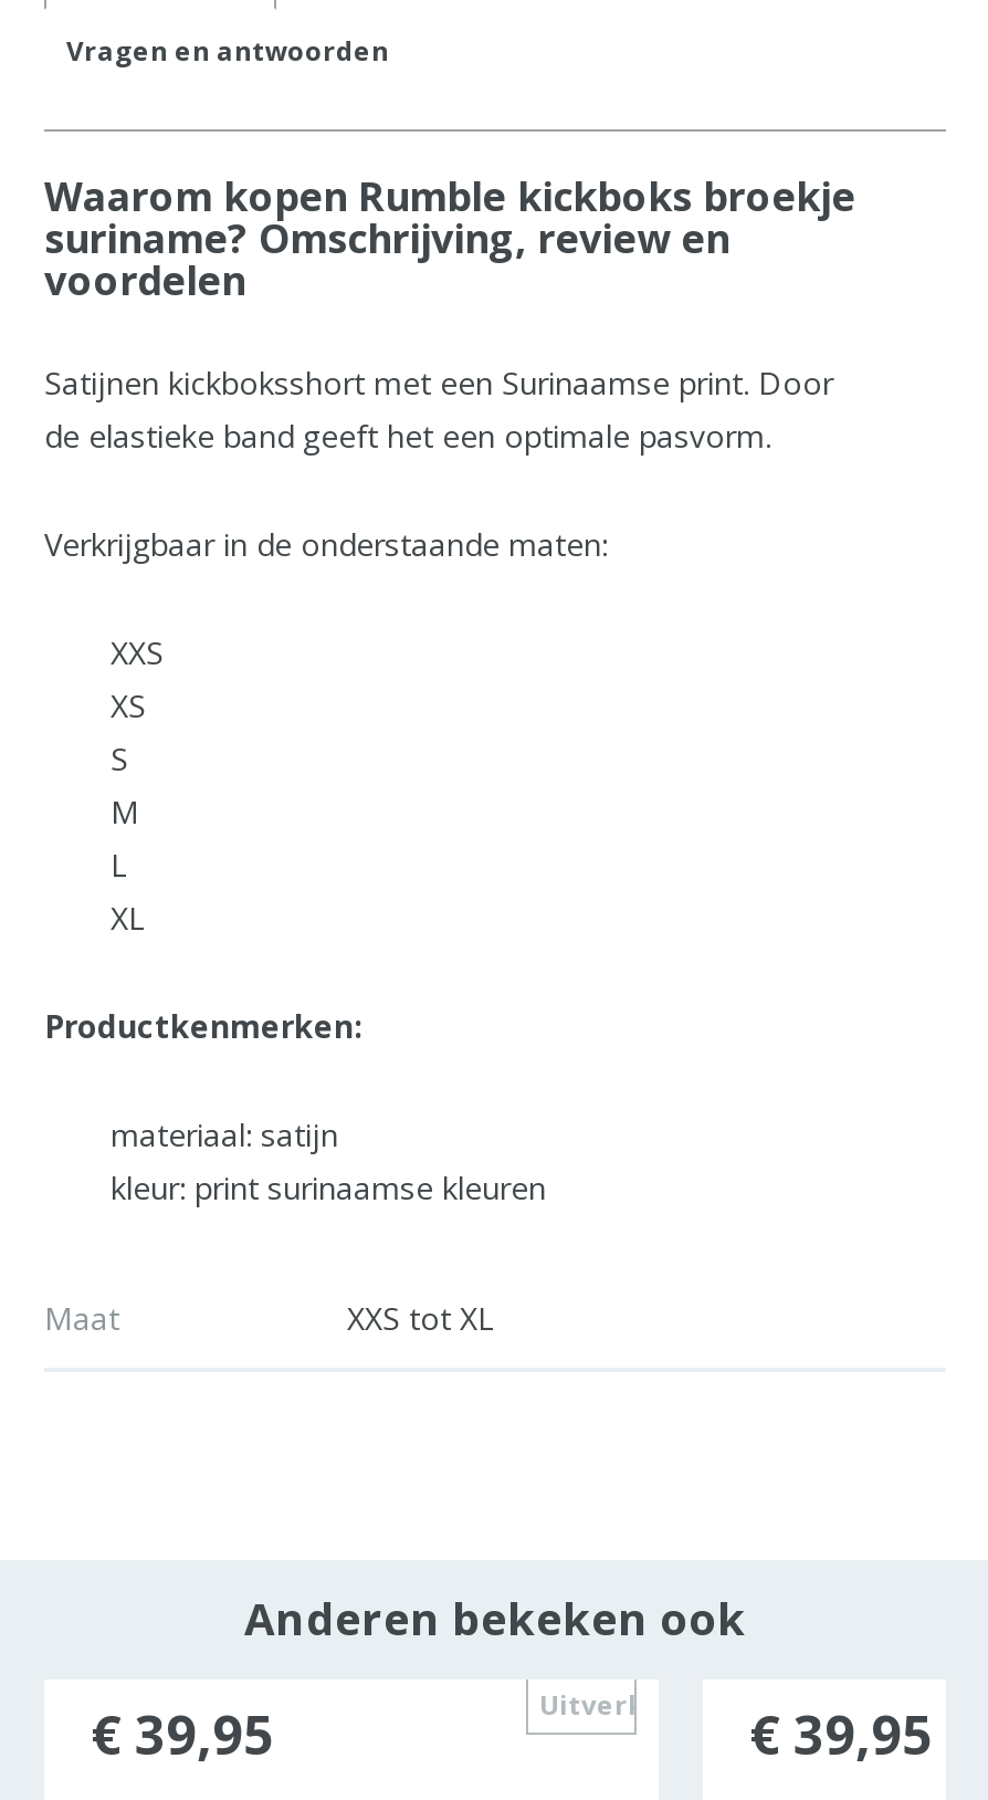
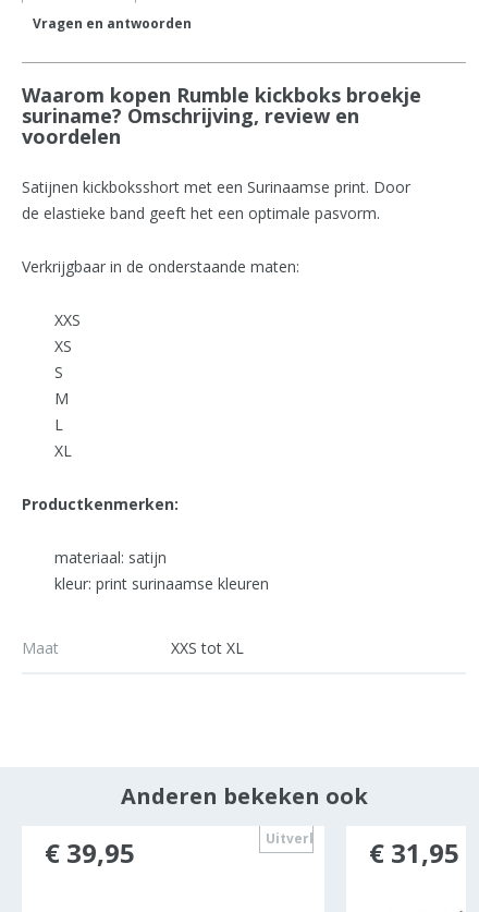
- € 39,95
+ € 31,95
